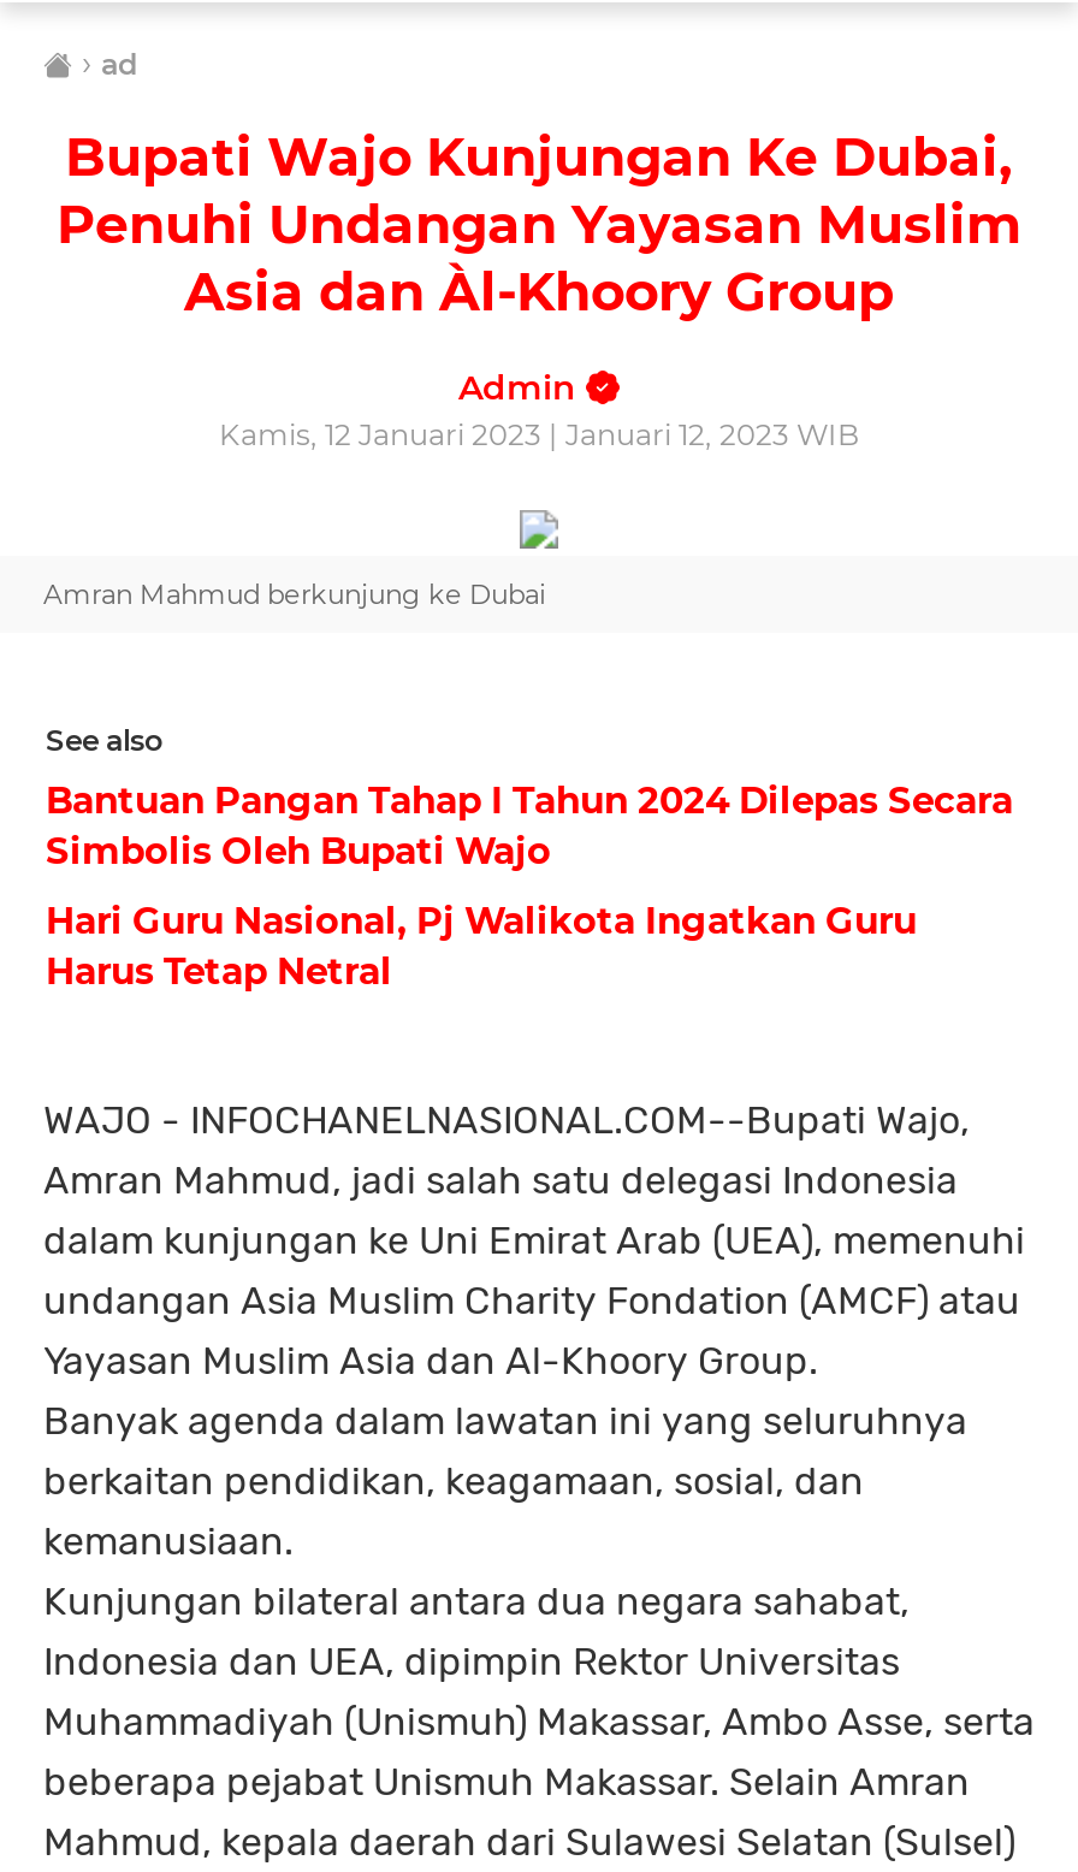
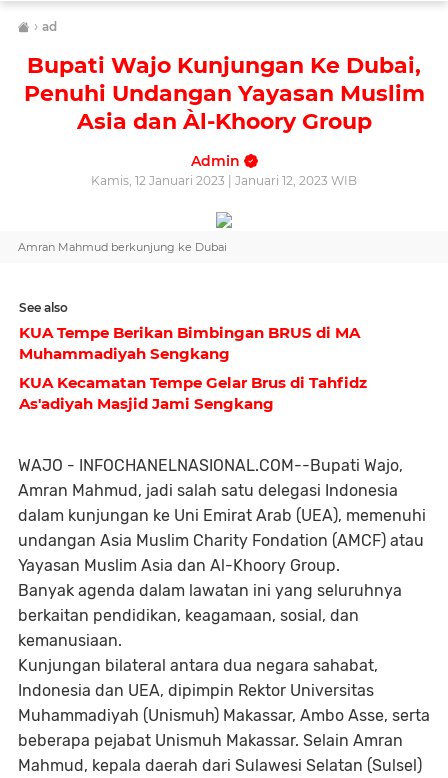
- Bantuan Pangan Tahap I Tahun 2024 Dilepas Secara
- Simbolis Oleh Bupati Wajo
+ KUA Tempe Berikan Bimbingan BRUS di MA
+ Muhammadiyah Sengkang

- Hari Guru Nasional, Pj Walikota Ingatkan Guru
- Harus Tetap Netral
+ KUA Kecamatan Tempe Gelar Brus di Tahfidz
+ As'adiyah Masjid Jami Sengkang
